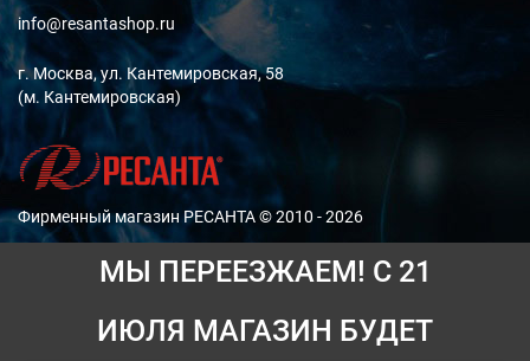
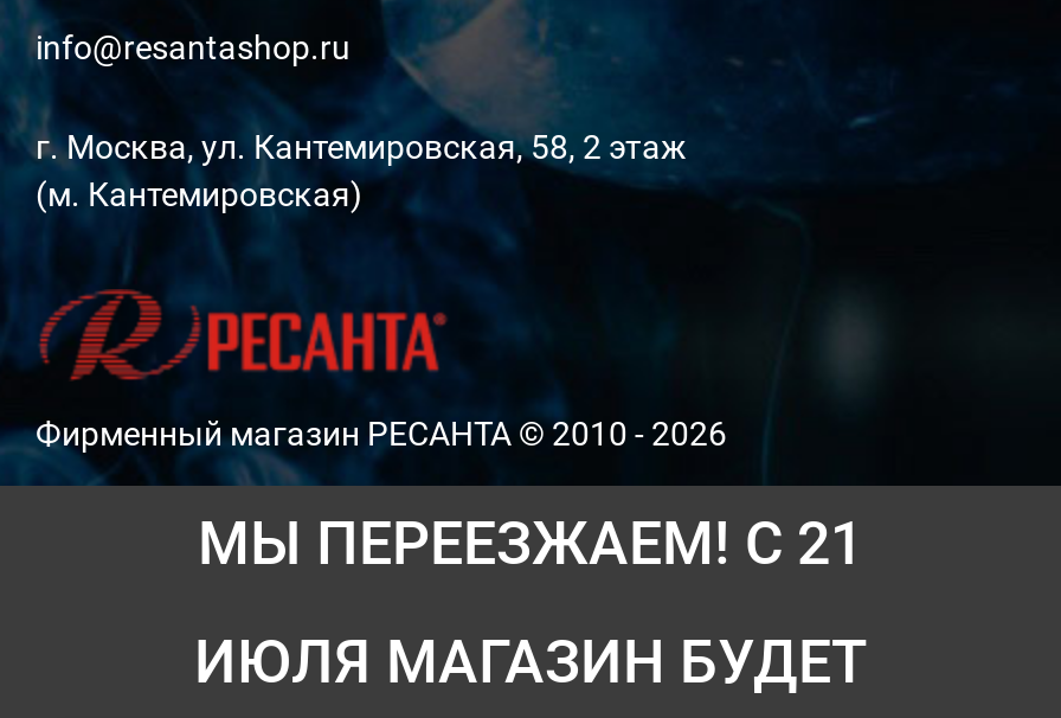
- г. Москва, ул. Кантемировская, 58
+ г. Москва, ул. Кантемировская, 58, 2 этаж
